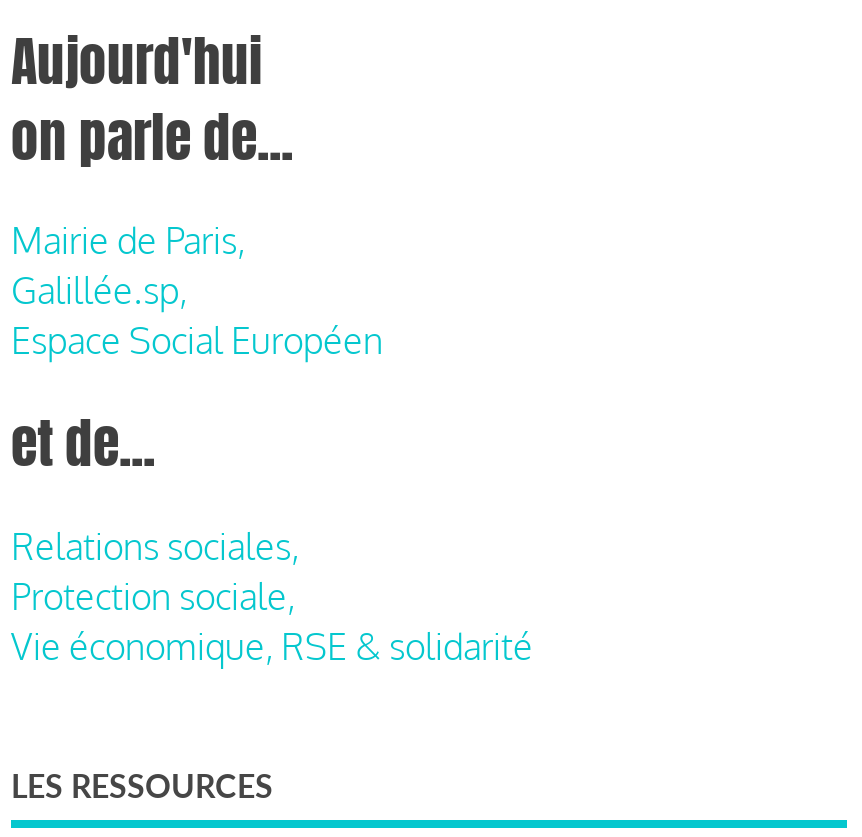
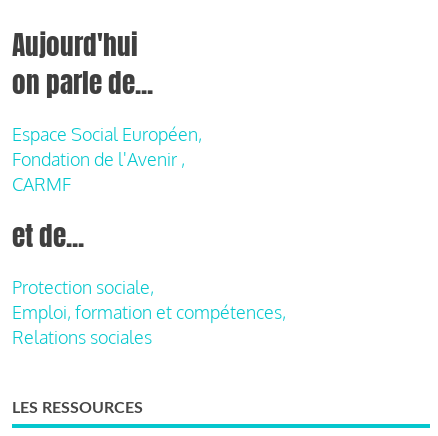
- Mairie de Paris,
- Galillée.sp,
- Espace Social Européen
+ Espace Social Européen,
+ Fondation de l'Avenir ,
+ CARMF

- Relations sociales,

moved up: Protection sociale,

- Vie économique, RSE & solidarité
+ Emploi, formation et compétences,
+ Relations sociales
